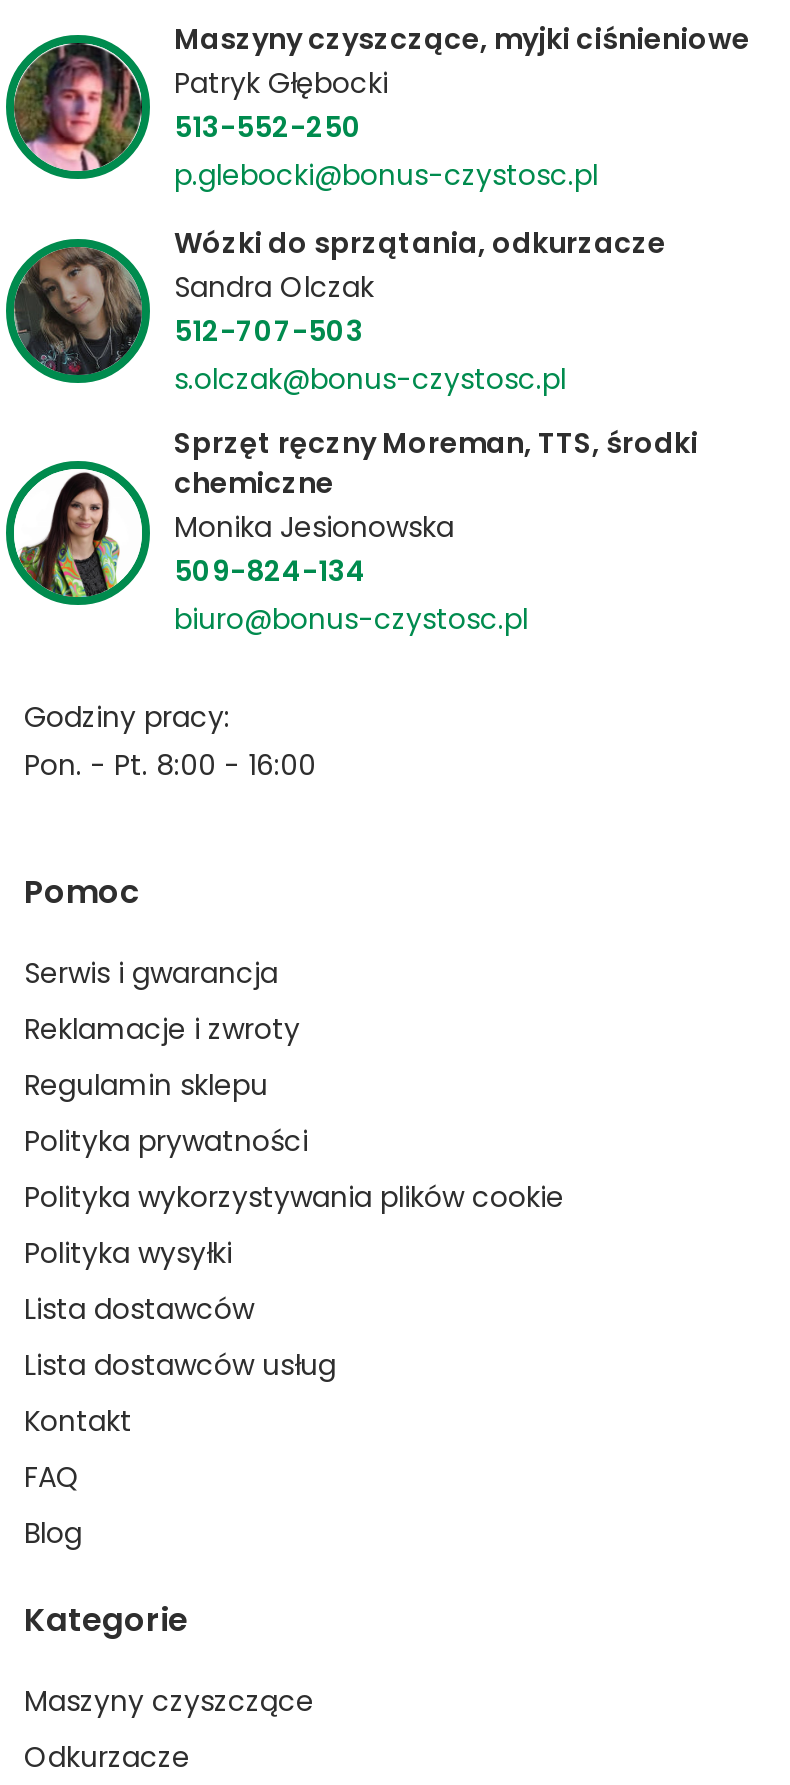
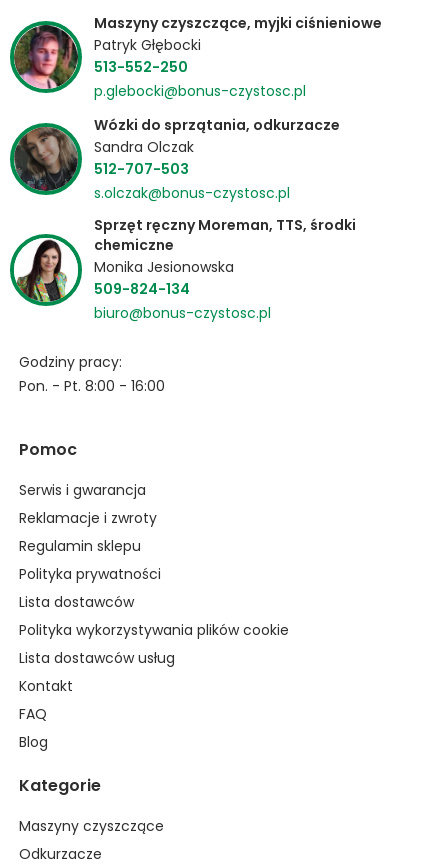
moved down: Polityka wykorzystywania plików cookie

- Polityka wysyłki

moved up: Lista dostawców
